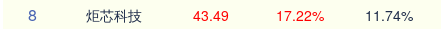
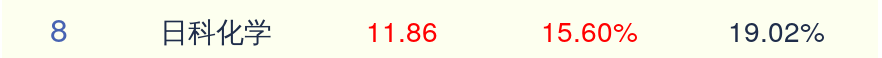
- 炬芯科技
- 43.49
- 17.22%
- 11.74%
+ 日科化学
+ 11.86
+ 15.60%
+ 19.02%
